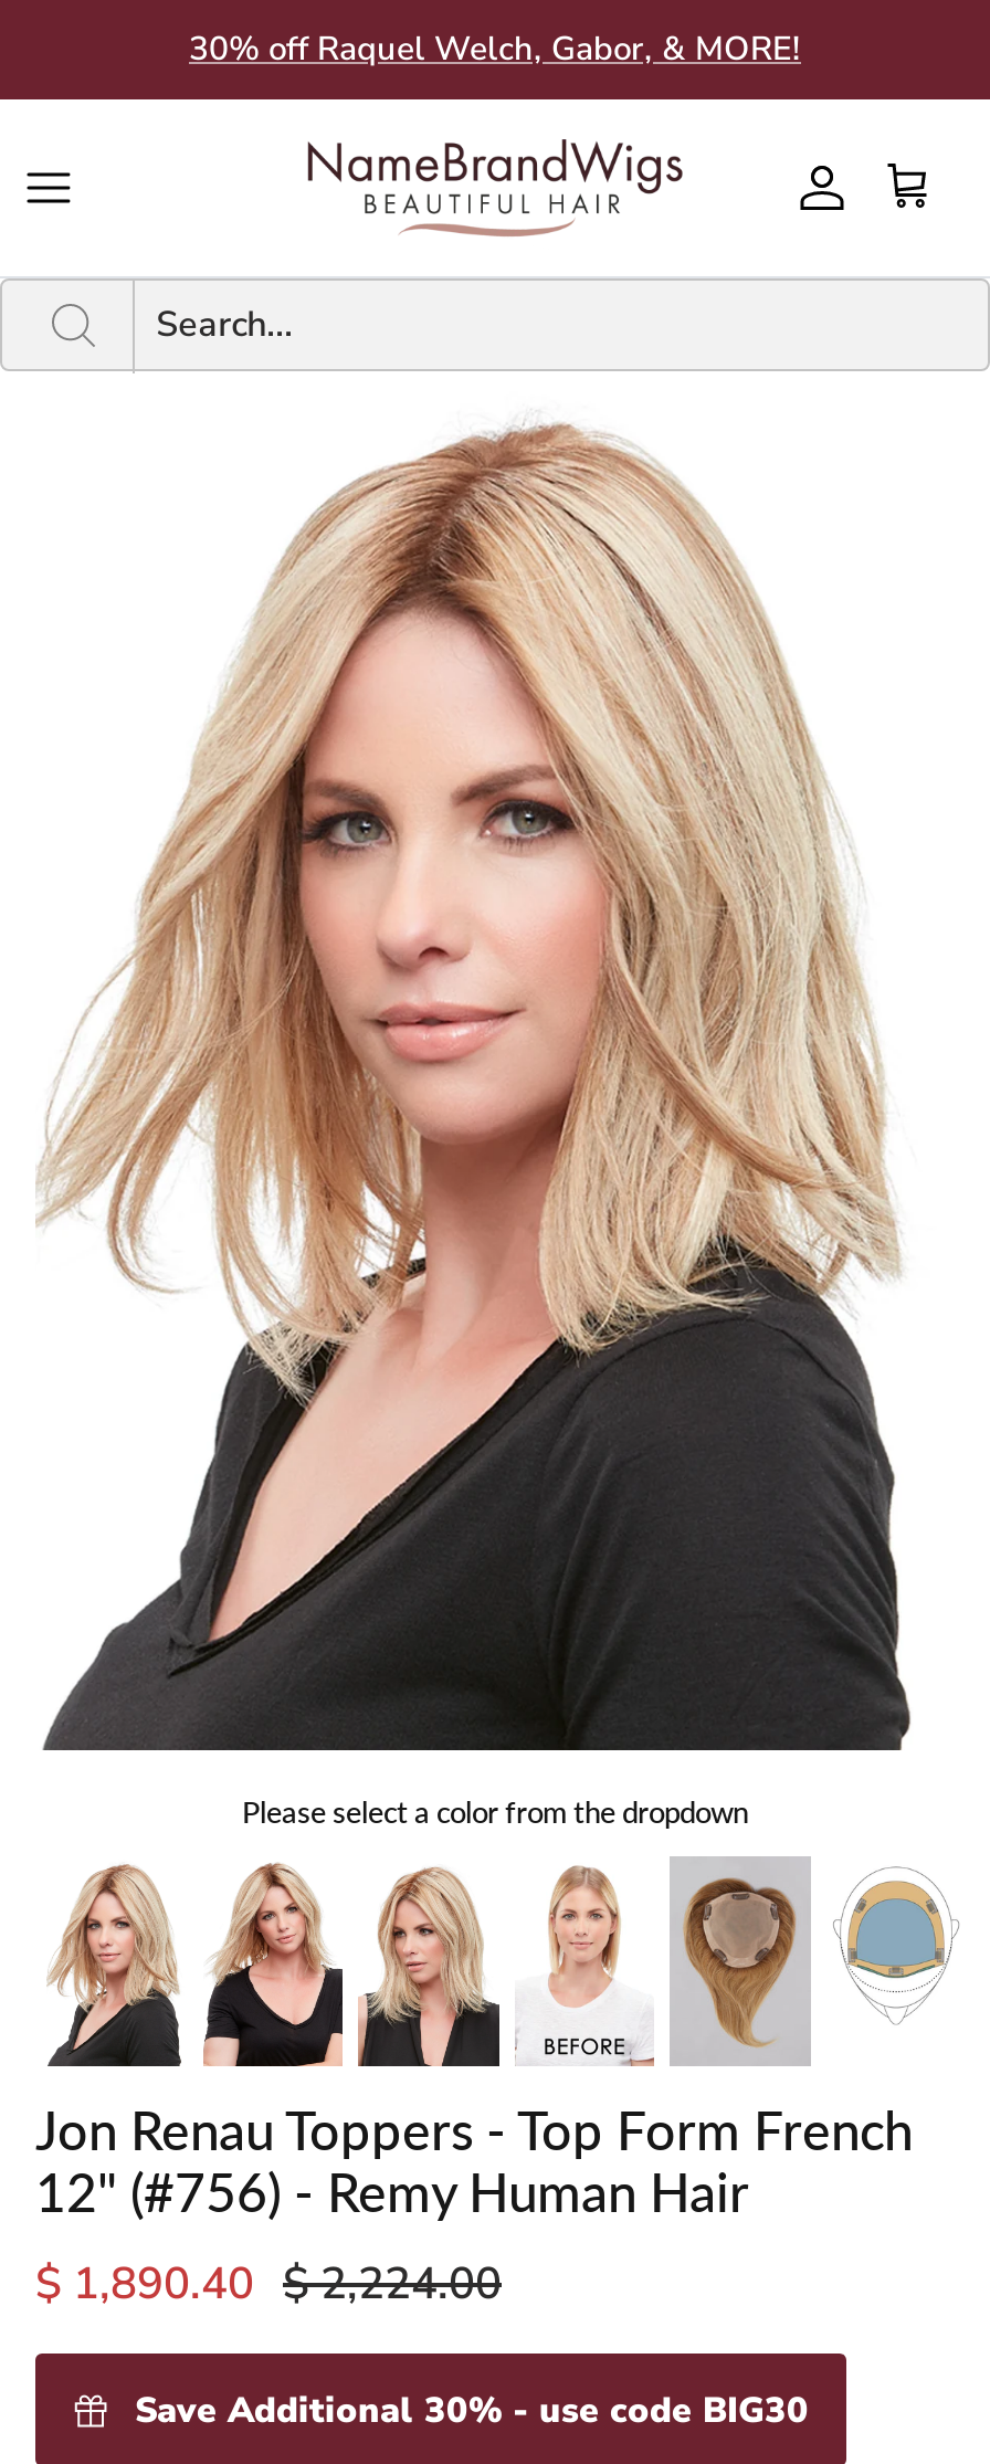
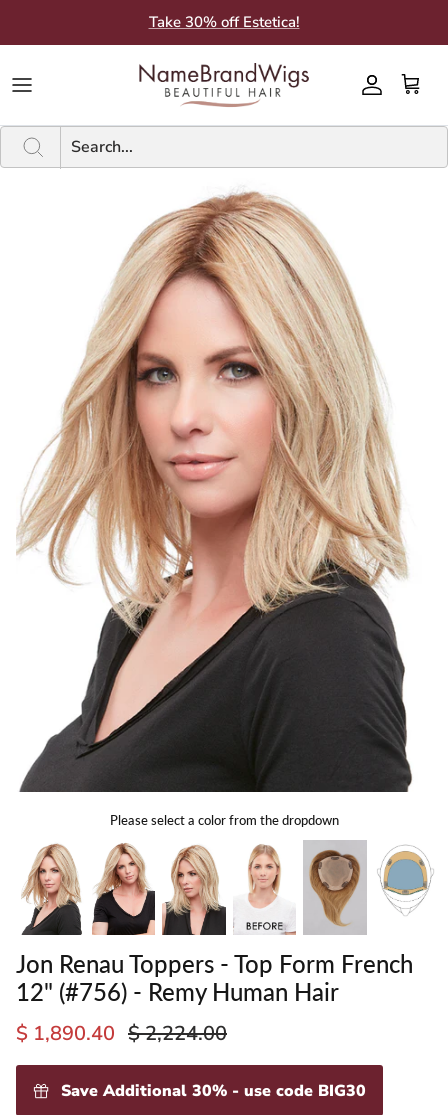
- 30% off Raquel Welch, Gabor, & MORE!
+ Take 30% off Estetica!
